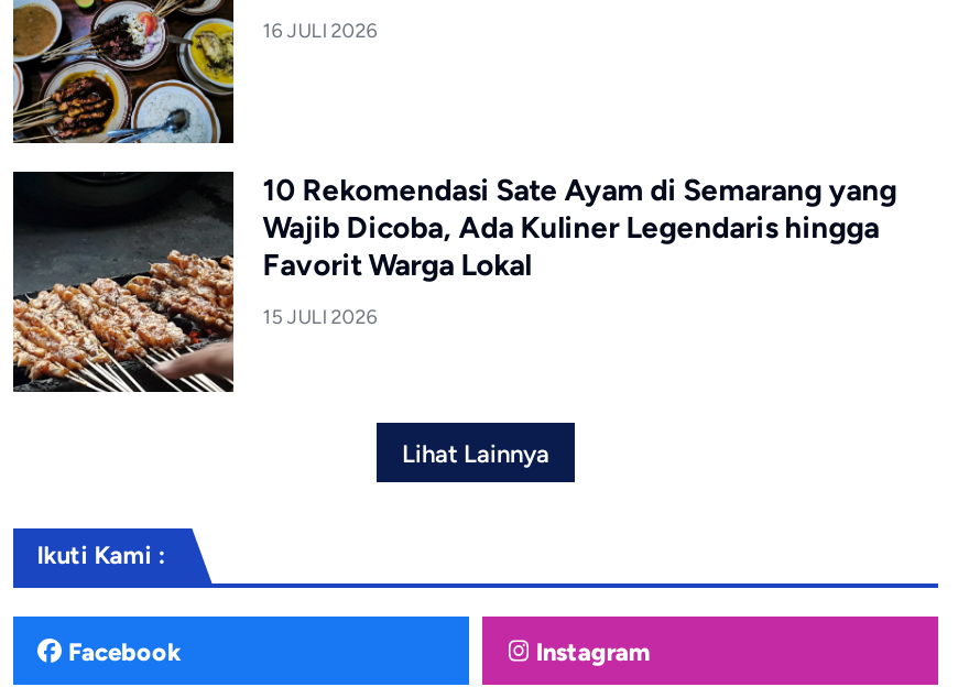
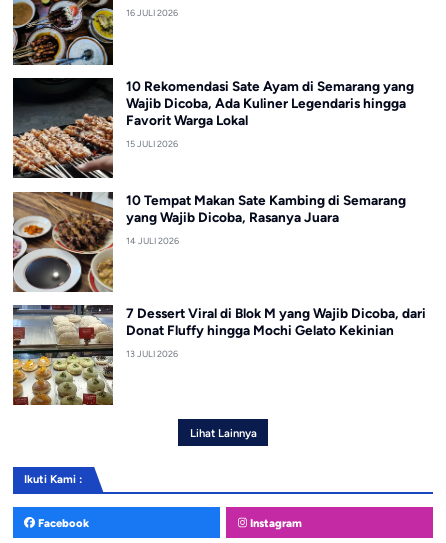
+ [image]
+ 10 Tempat Makan Sate Kambing di Semarang
+ yang Wajib Dicoba, Rasanya Juara
+ 14 JULI 2026

+ [image]
+ 7 Dessert Viral di Blok M yang Wajib Dicoba, dari
+ Donat Fluffy hingga Mochi Gelato Kekinian
+ 13 JULI 2026
